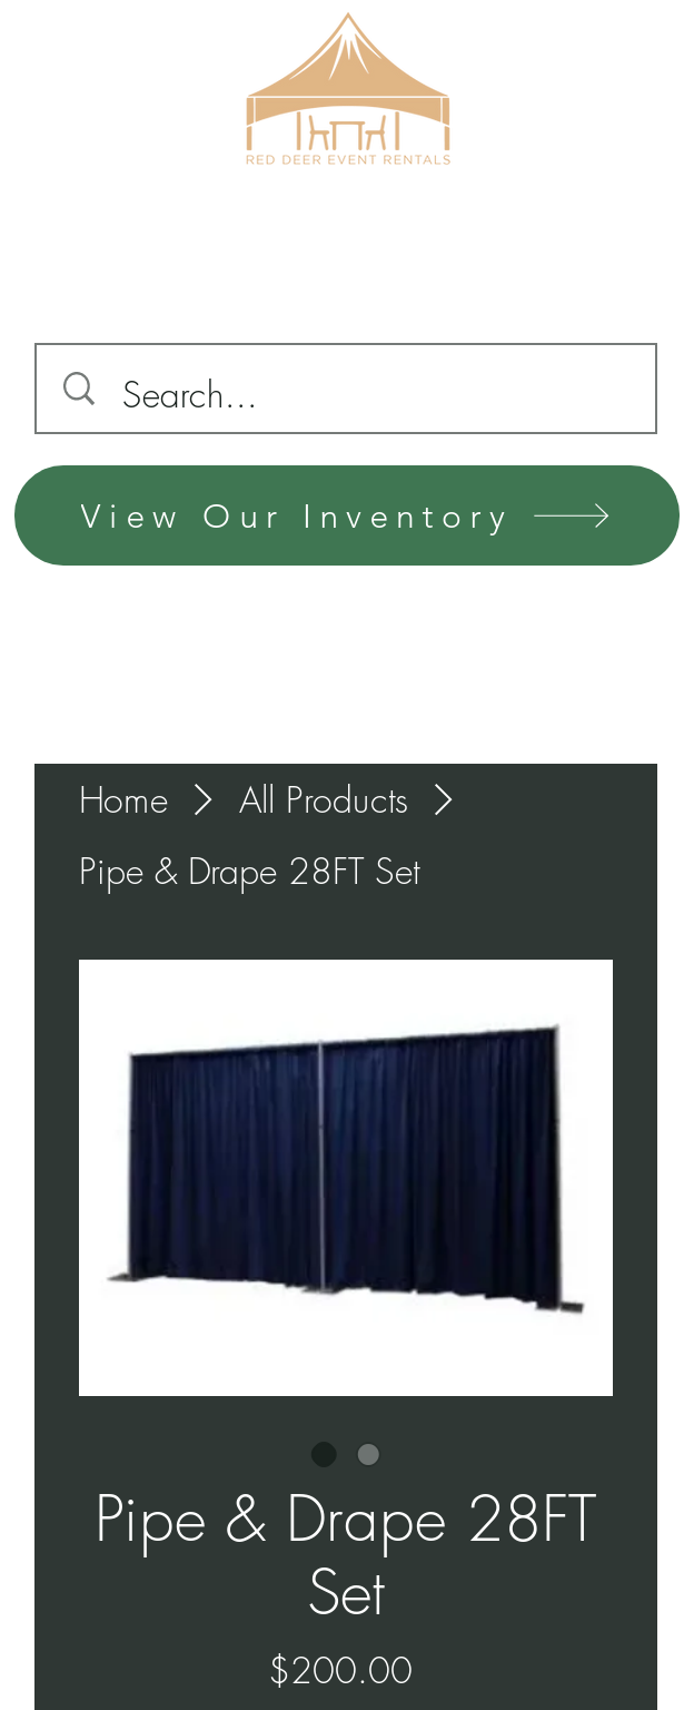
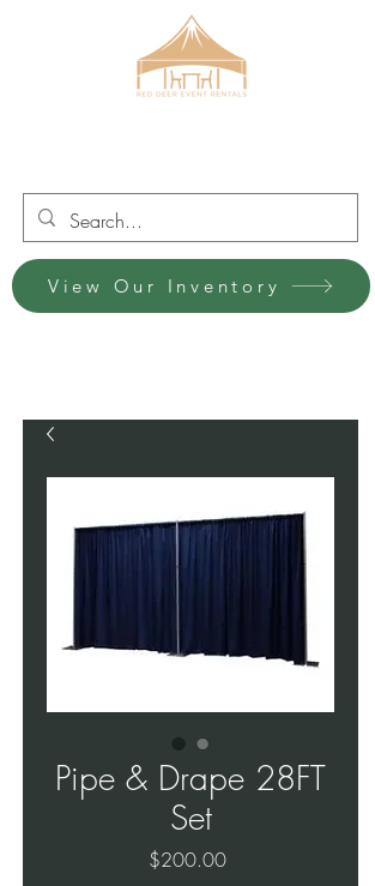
- Home
- All Products
- Pipe & Drape 28FT Set
